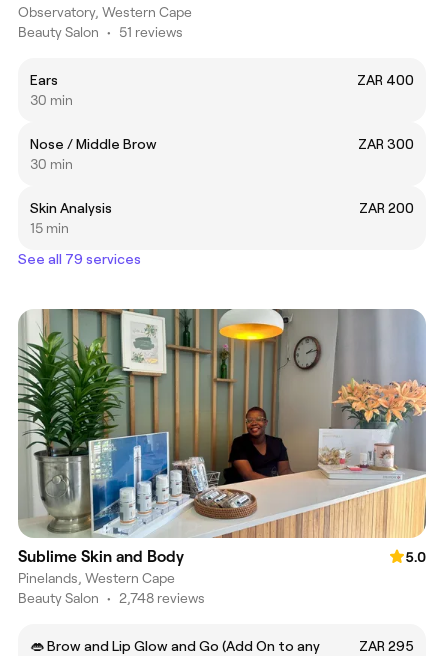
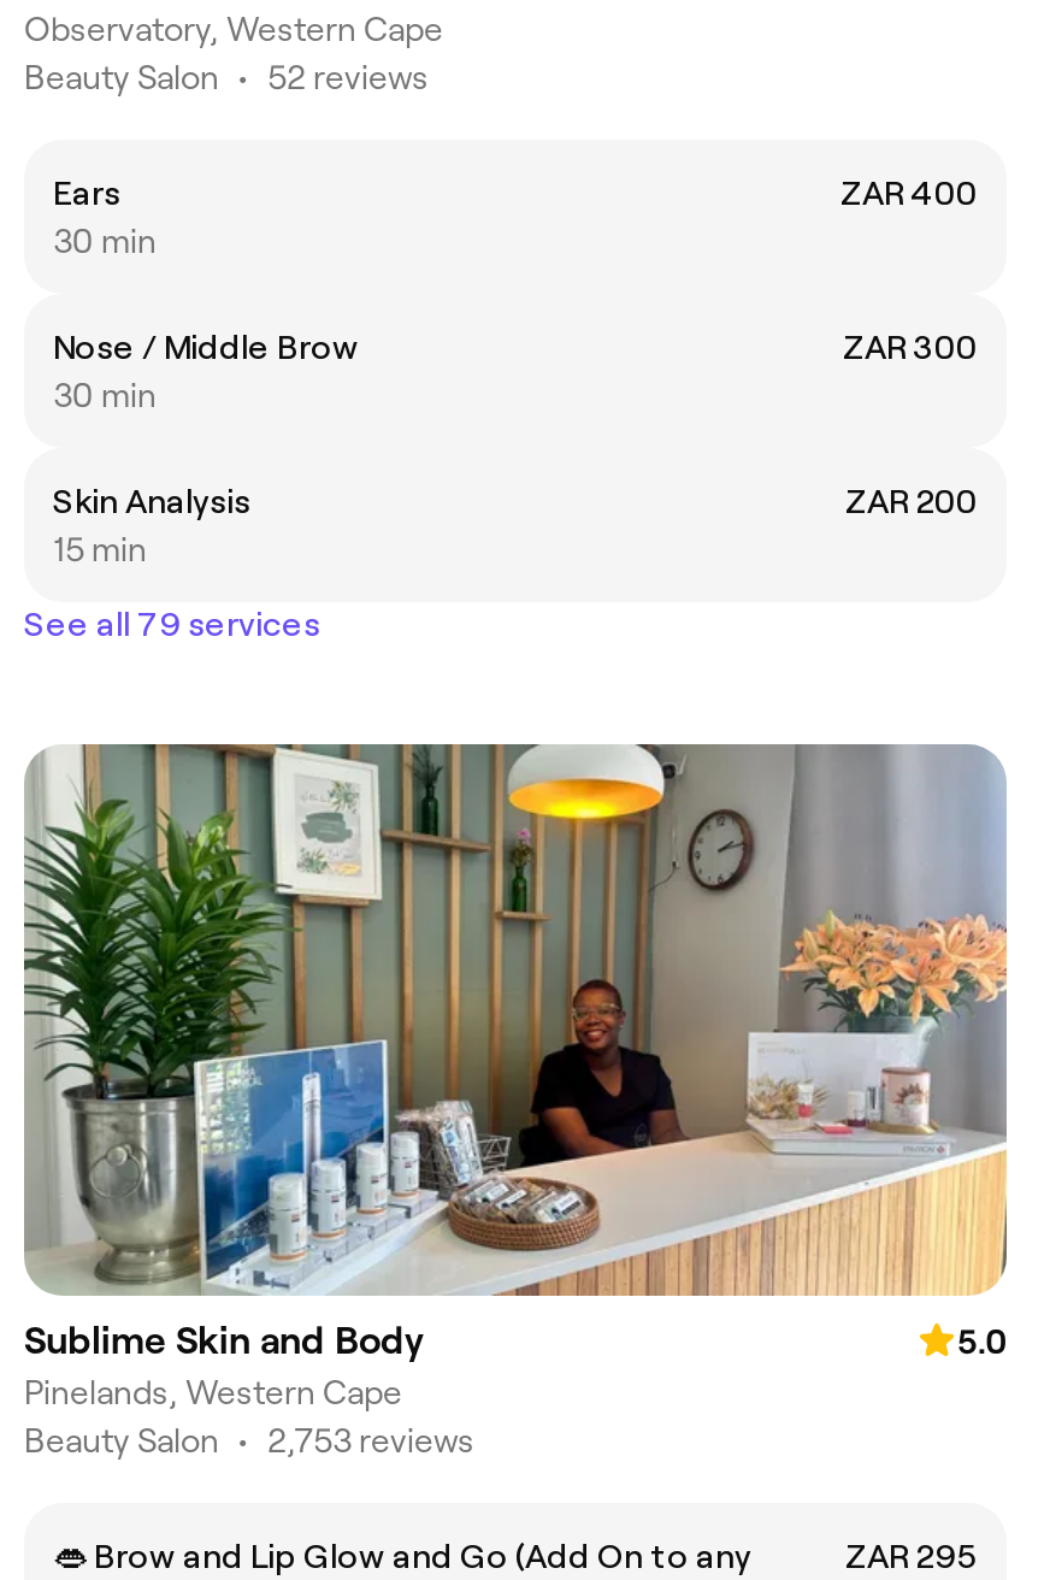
- Beauty Salon • 51 reviews
+ Beauty Salon • 52 reviews

- Beauty Salon • 2,748 reviews
+ Beauty Salon • 2,753 reviews
